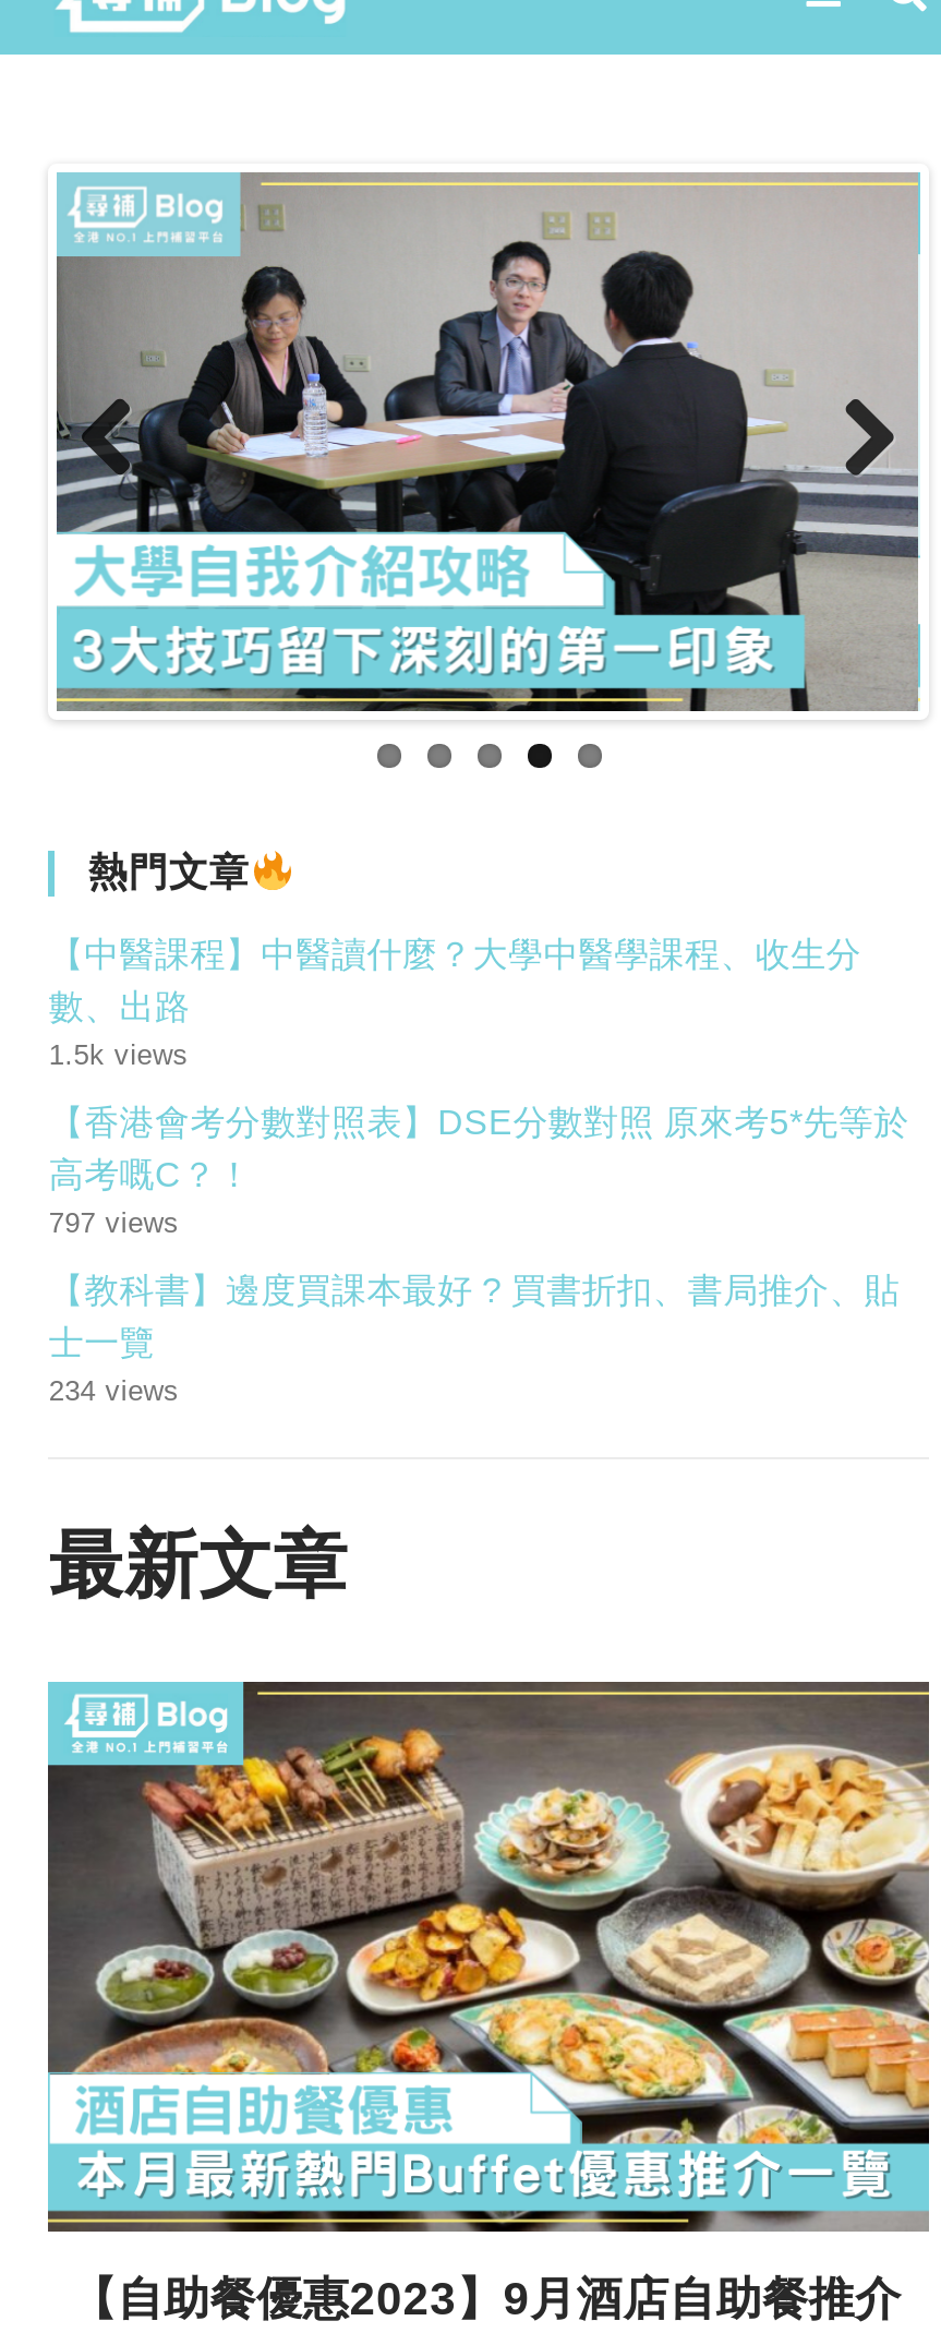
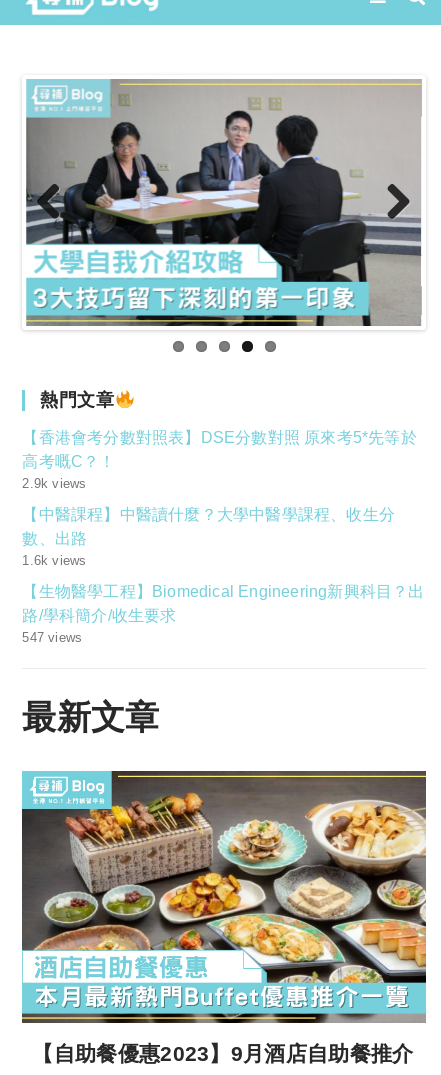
moved down: 【中醫課程】中醫讀什麼？大學中醫學課程、收生分 | 數、出路

- 1.5k views

moved up: 【香港會考分數對照表】DSE分數對照 原來考5*先等於 | 高考嘅C？！

- 797 views
- 【教科書】邊度買課本最好 ? 買書折扣、書局推介、貼
- 士一覽
- 234 views
+ 2.9k views
+ 1.6k views
+ 【生物醫學工程】Biomedical Engineering新興科目？出
+ 路/學科簡介/收生要求
+ 547 views
